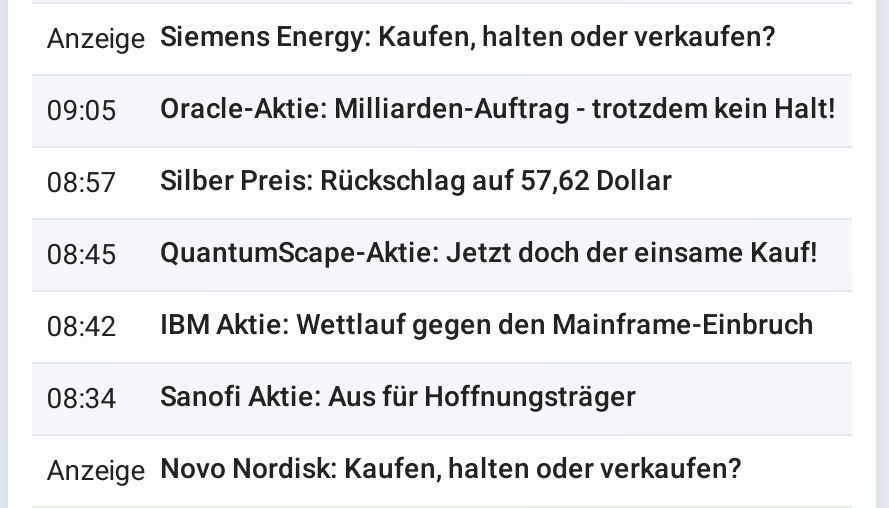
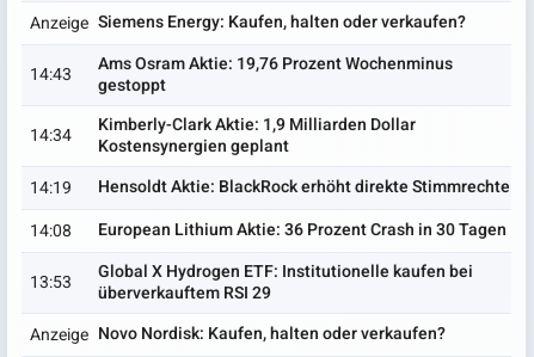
- 09:05
- Oracle-Aktie: Milliarden-Auftrag - trotzdem kein Halt!
+ 14:43
+ Ams Osram Aktie: 19,76 Prozent Wochenminus
+ gestoppt

- 08:57
- Silber Preis: Rückschlag auf 57,62 Dollar
+ 14:34
+ Kimberly-Clark Aktie: 1,9 Milliarden Dollar
+ Kostensynergien geplant

- 08:45
- QuantumScape-Aktie: Jetzt doch der einsame Kauf!
+ 14:19
+ Hensoldt Aktie: BlackRock erhöht direkte Stimmrechte

- 08:42
- IBM Aktie: Wettlauf gegen den Mainframe-Einbruch
+ 14:08
+ European Lithium Aktie: 36 Prozent Crash in 30 Tagen

- 08:34
- Sanofi Aktie: Aus für Hoffnungsträger
+ 13:53
+ Global X Hydrogen ETF: Institutionelle kaufen bei
+ überverkauftem RSI 29
